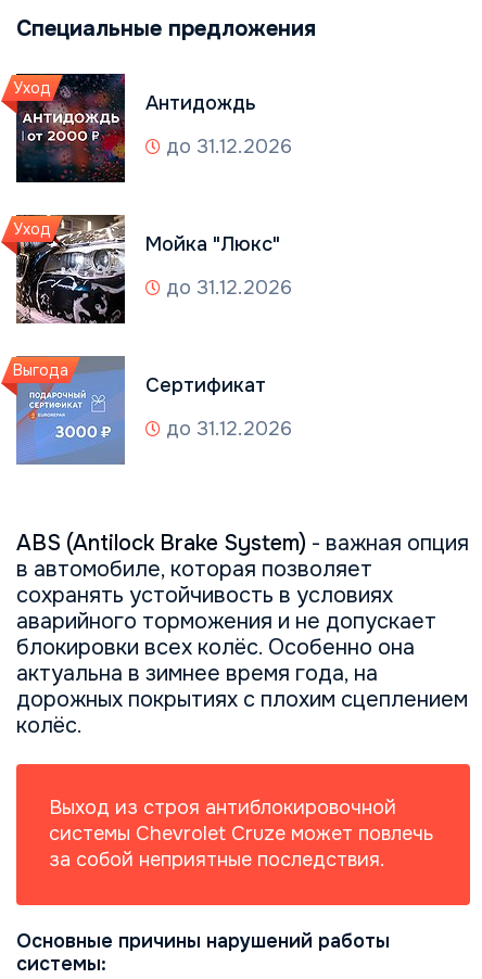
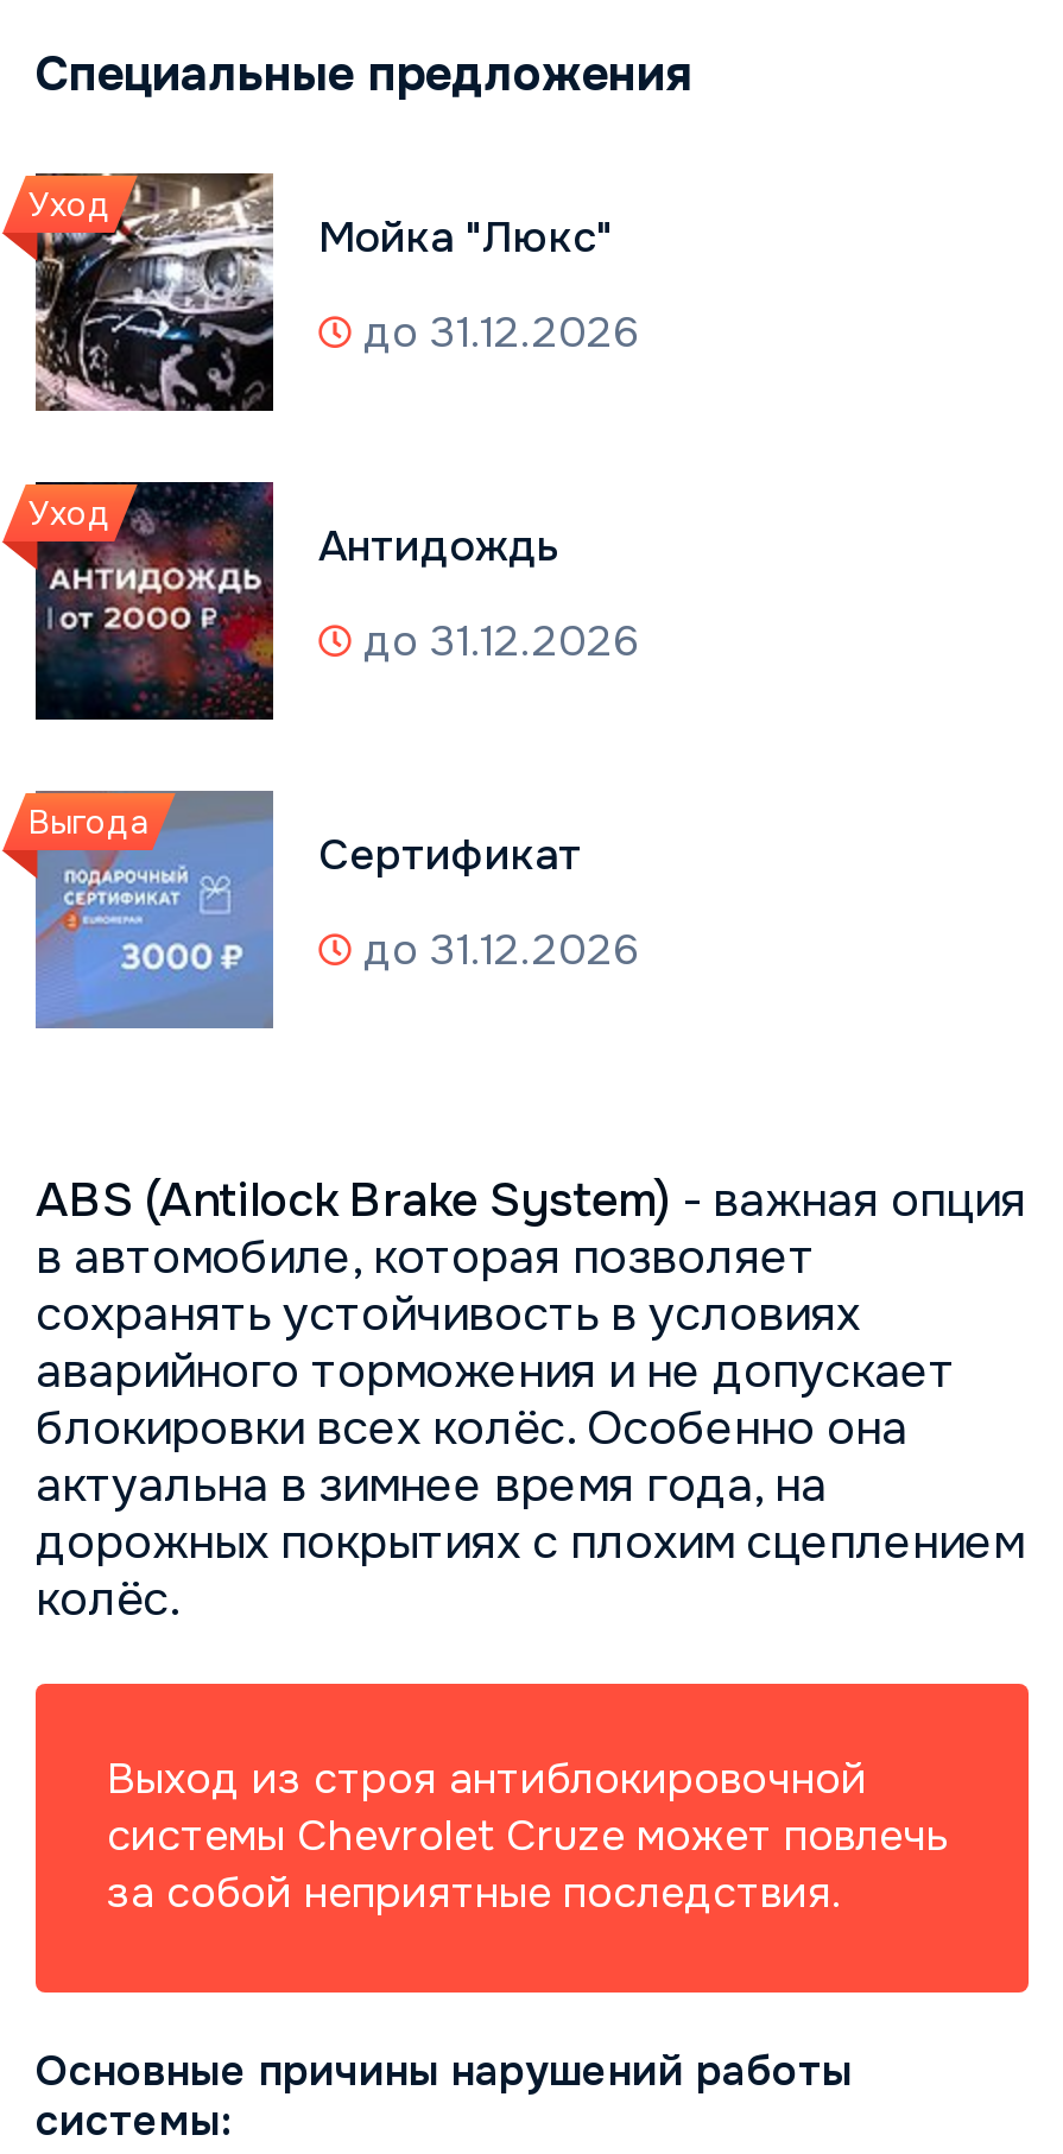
moved down: [image] | Антидождь

moved up: [image] | Мойка "Люкс"
